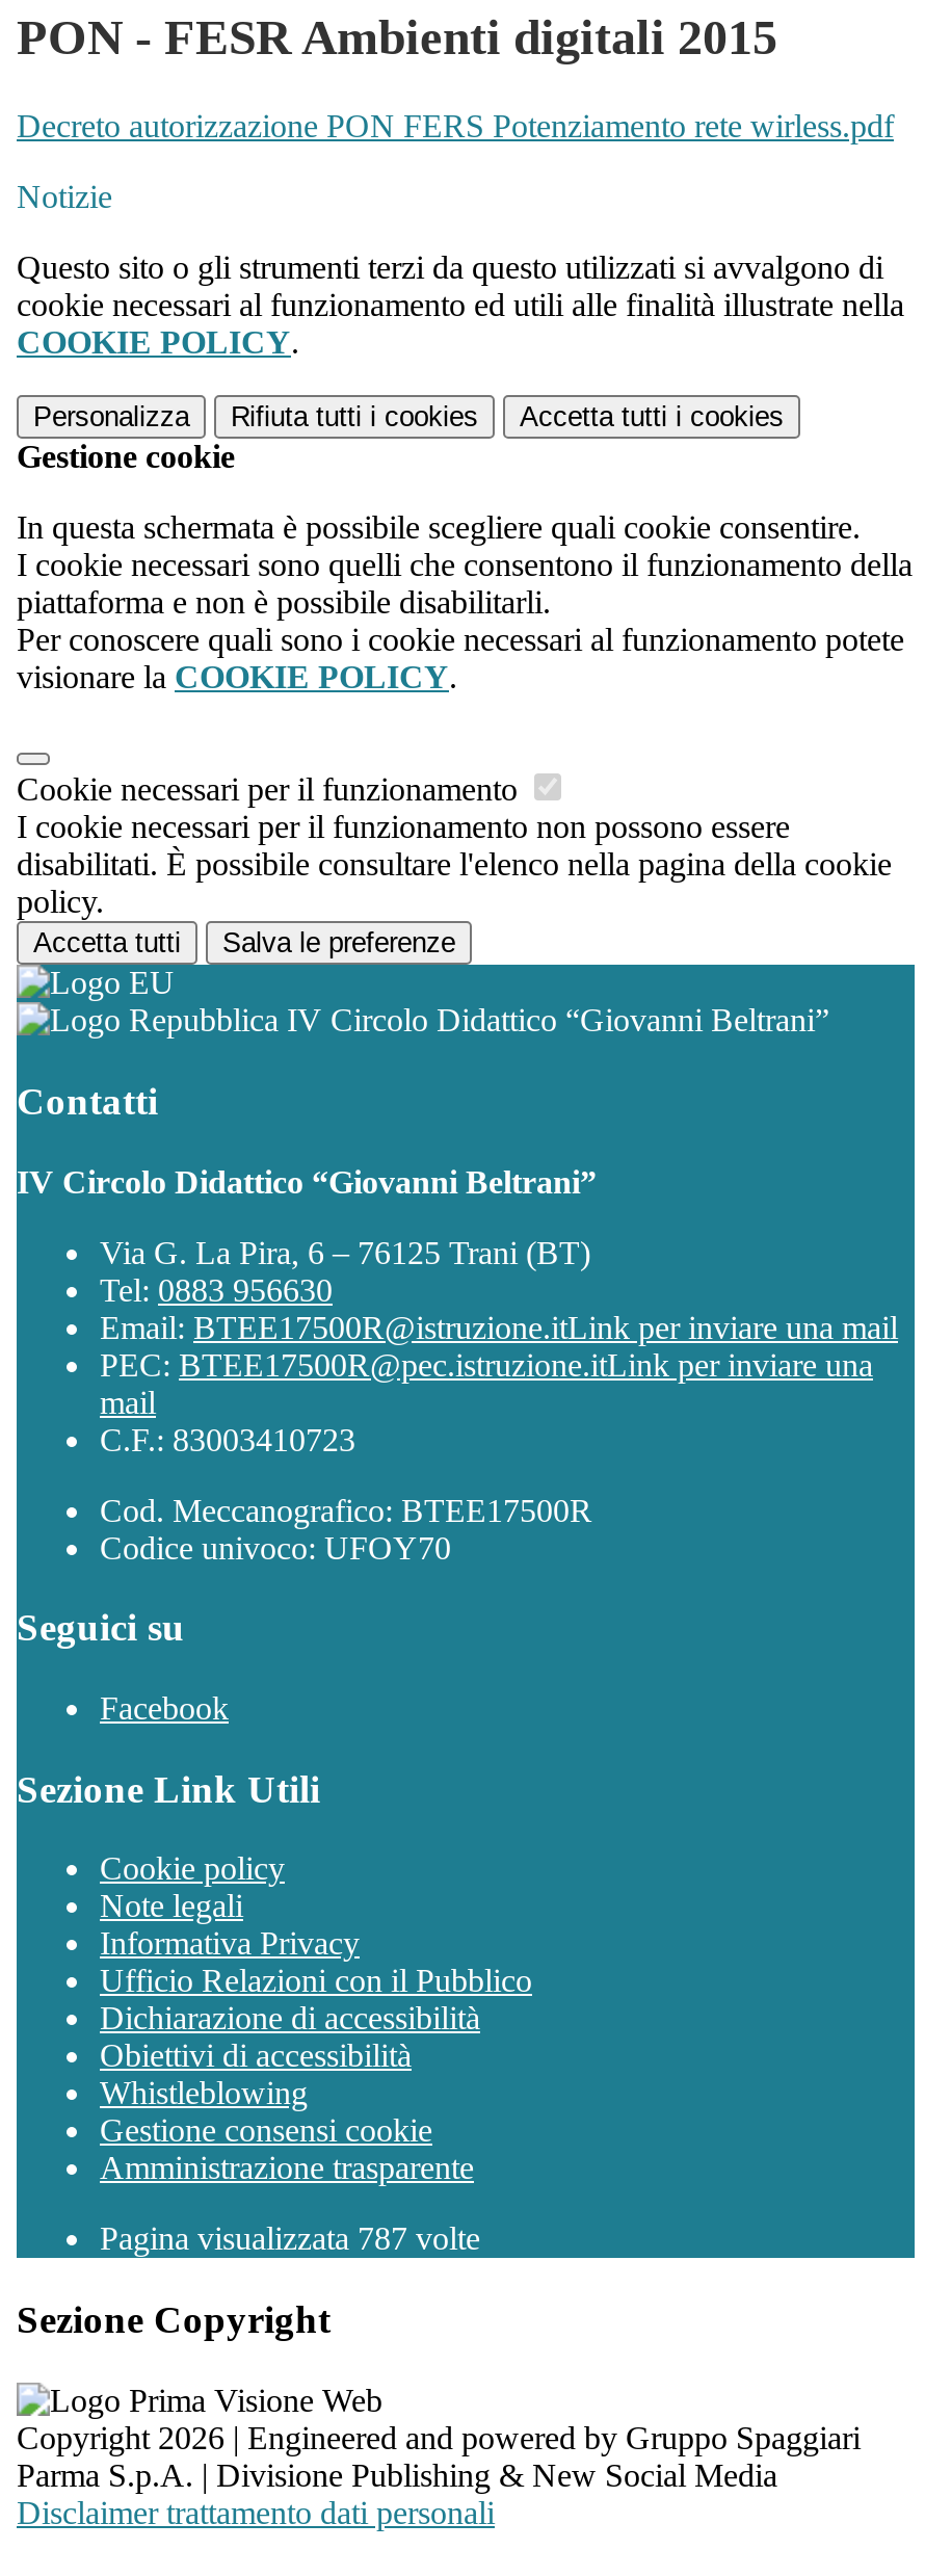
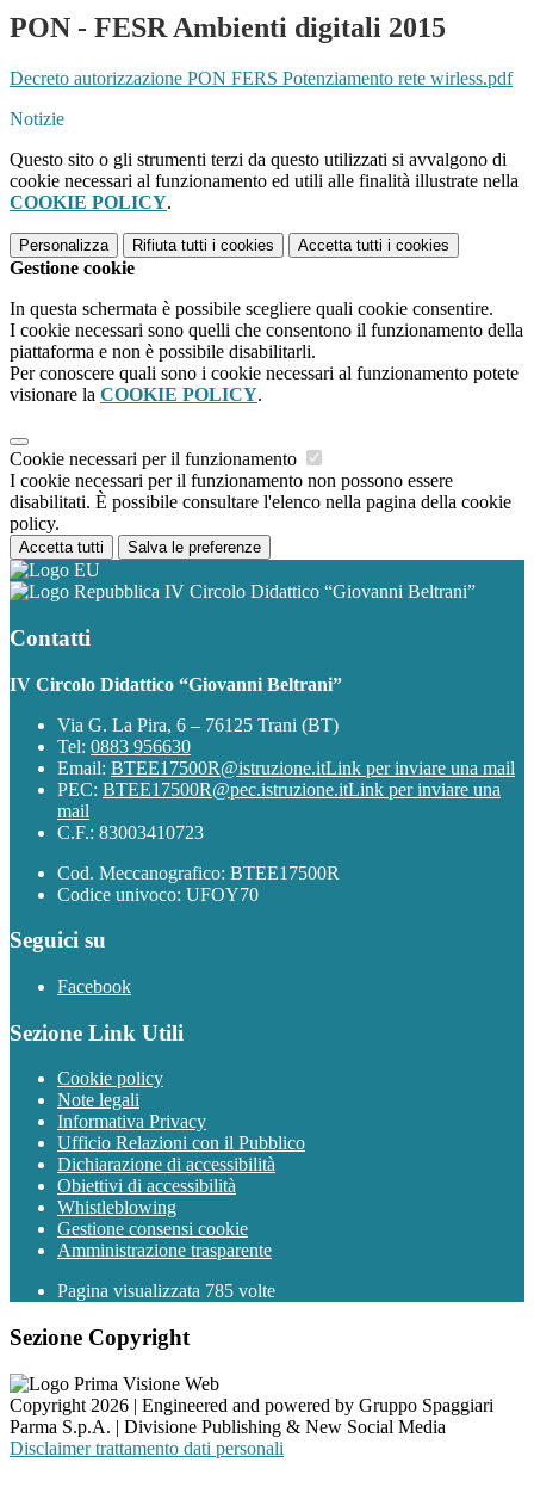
- Pagina visualizzata 787 volte
+ Pagina visualizzata 785 volte
